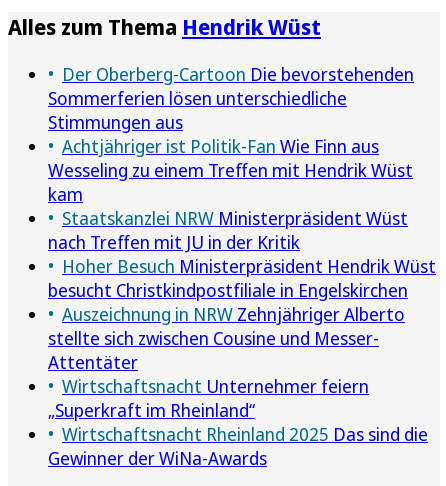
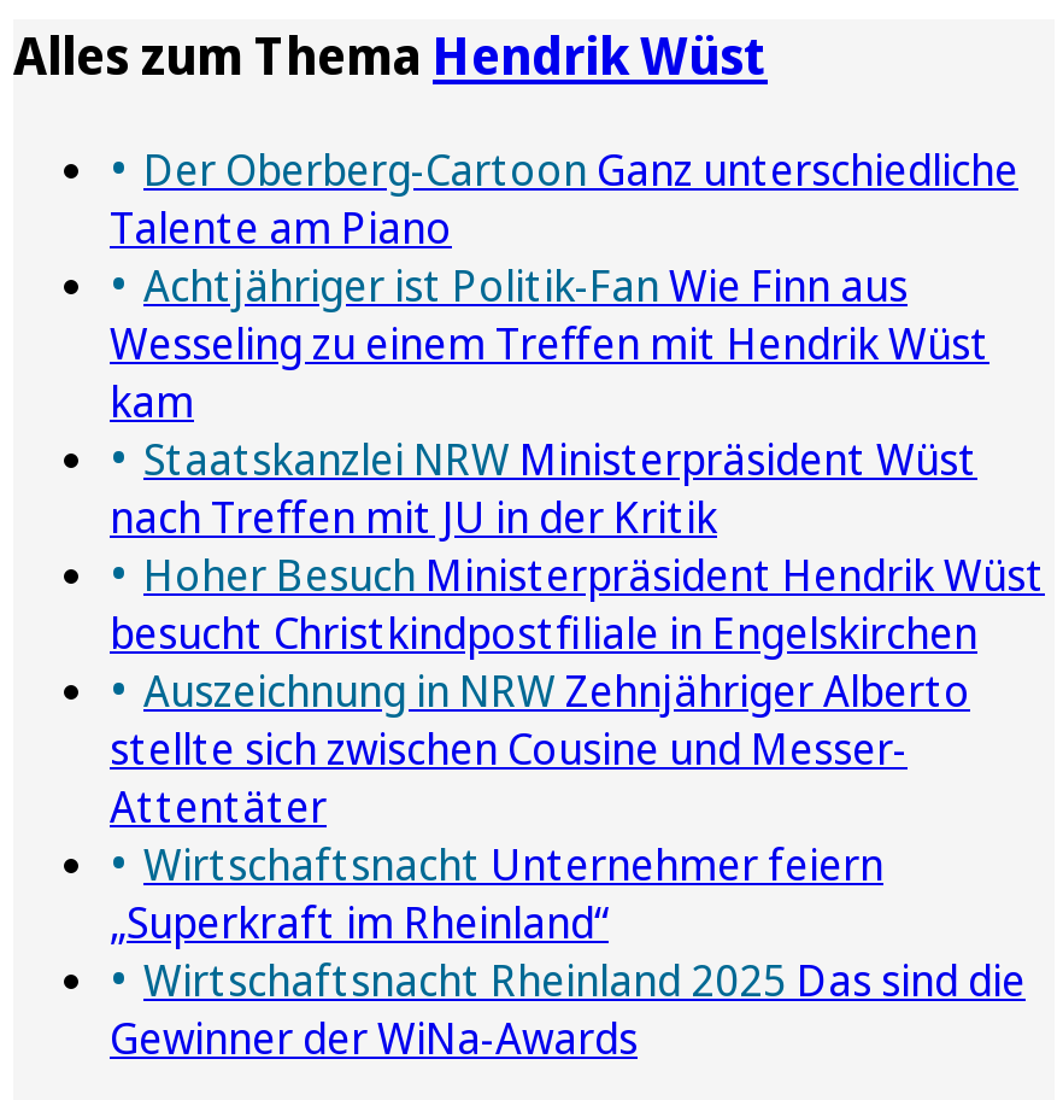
- Der Oberberg-Cartoon Die bevorstehenden
- Sommerferien lösen unterschiedliche
- Stimmungen aus
+ Der Oberberg-Cartoon Ganz unterschiedliche
+ Talente am Piano
